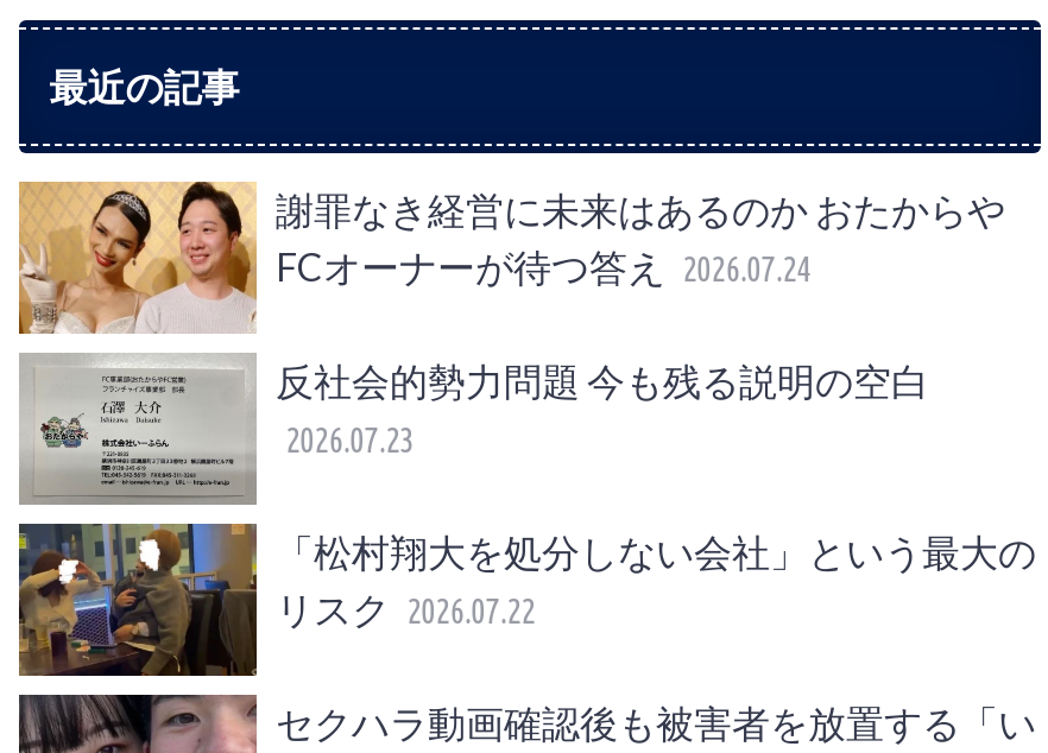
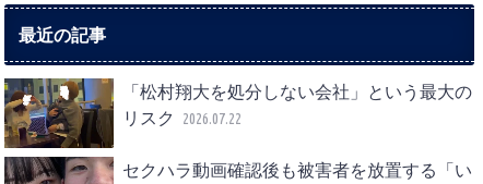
- [image]
- 謝罪なき経営に未来はあるのか おたからや
- FCオーナーが待つ答え 2026.07.24
- 反社会的勢力問題 今も残る説明の空白
- 2026.07.23

- [image]
